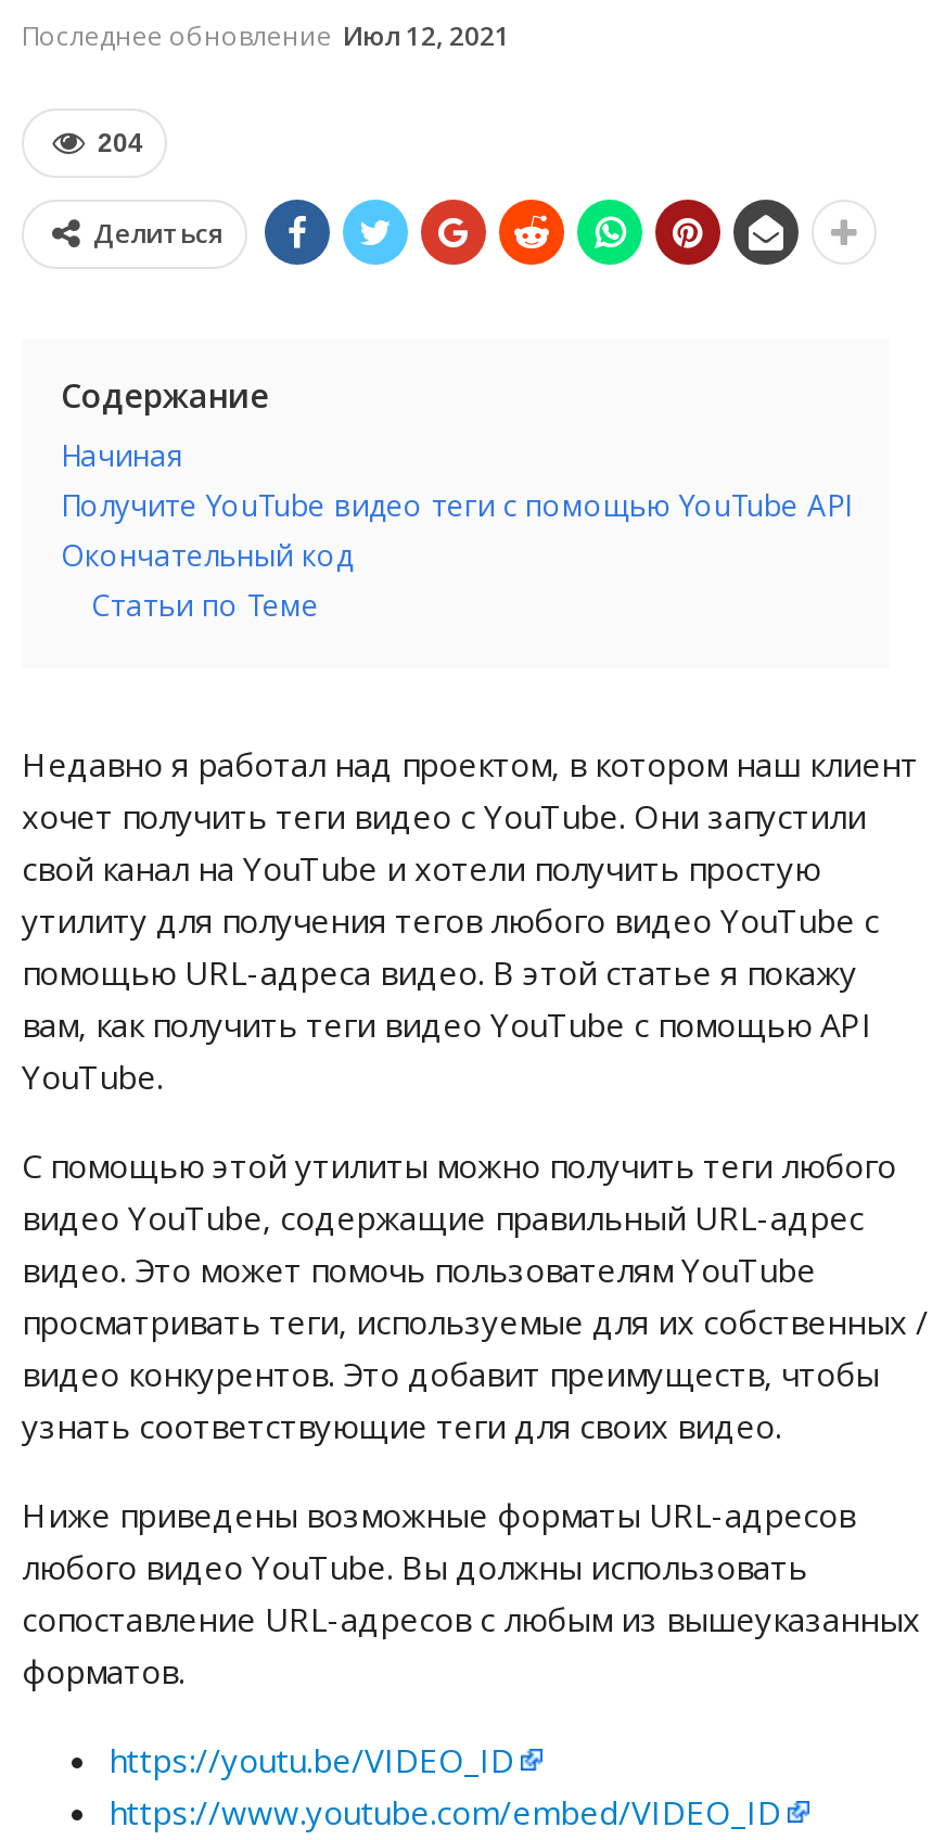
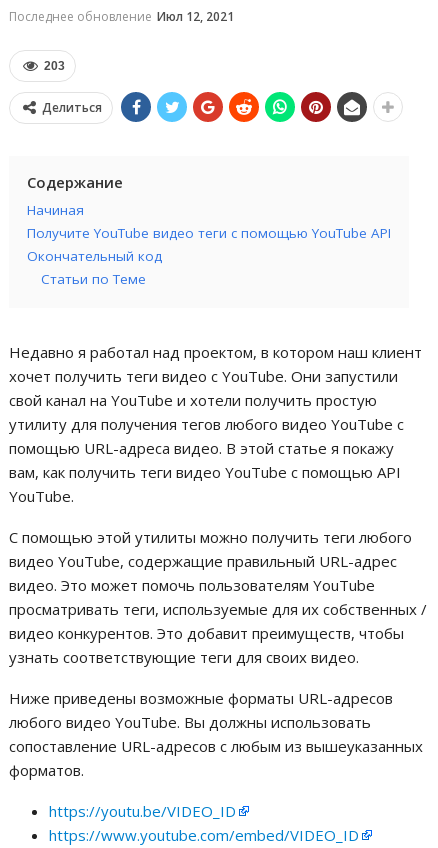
- 204
+ 203
